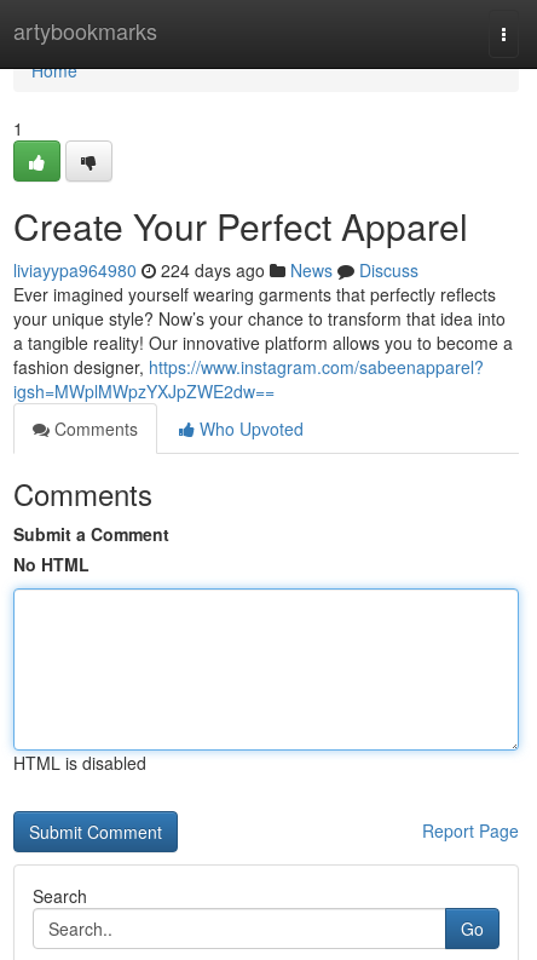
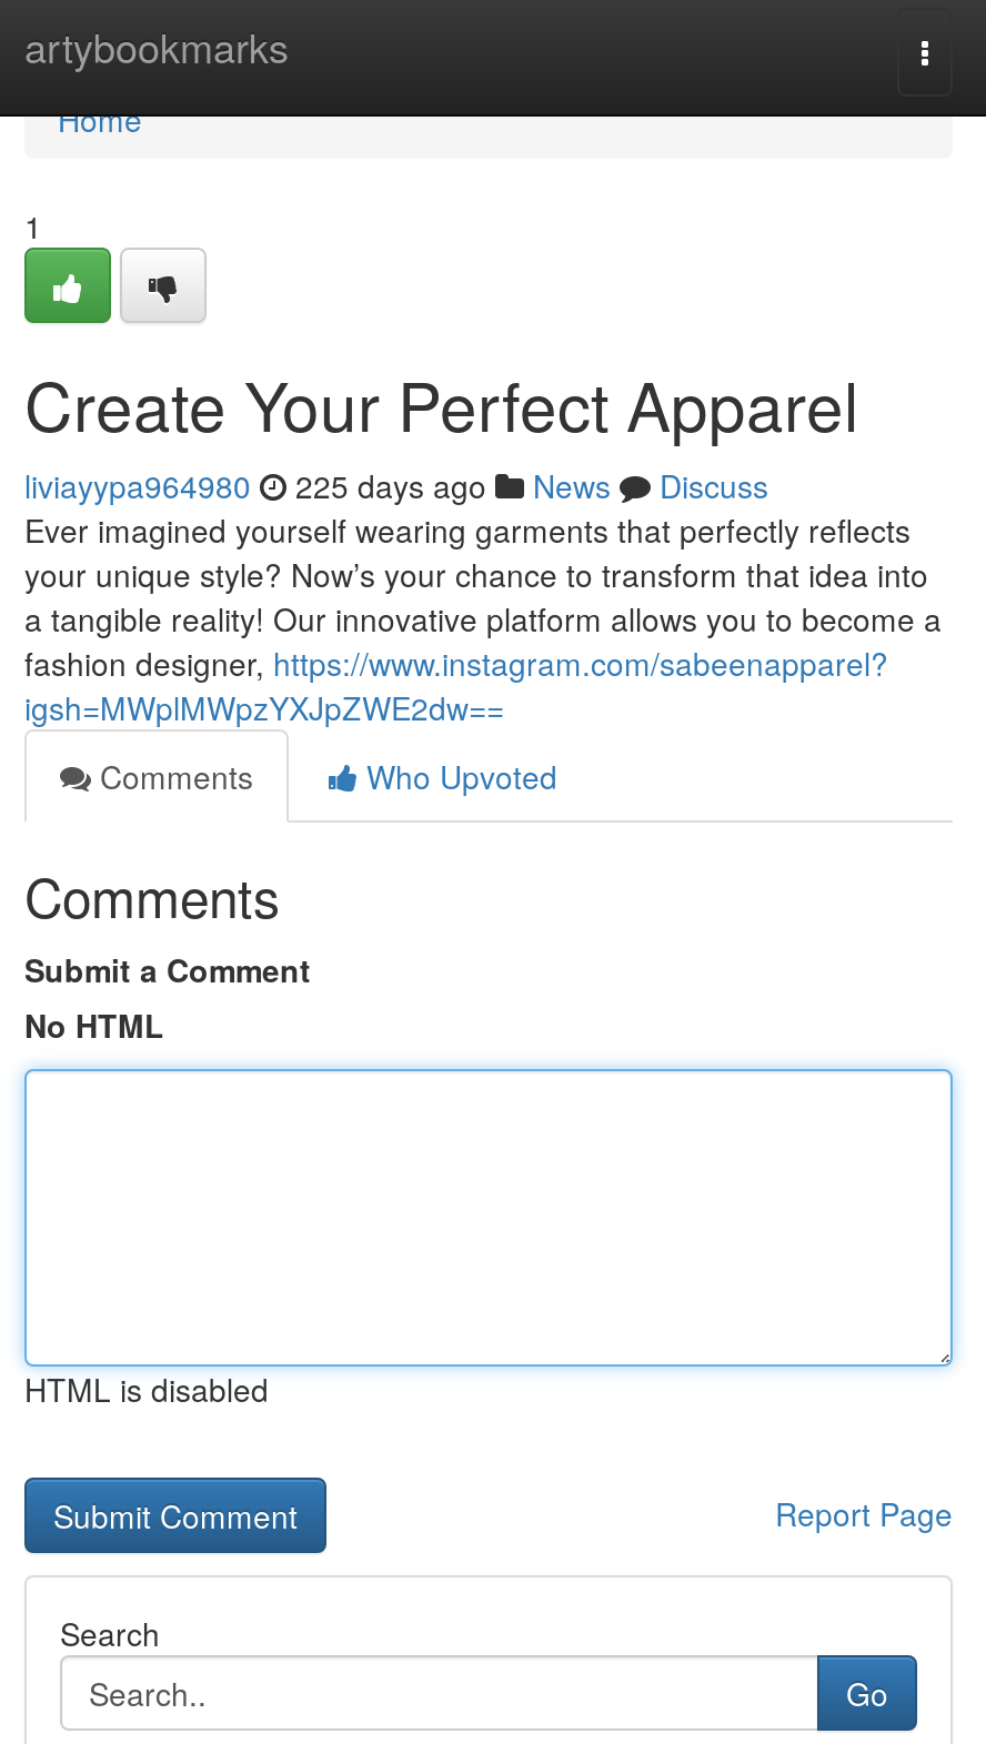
- liviayypa964980 224 days ago News Discuss
+ liviayypa964980 225 days ago News Discuss
